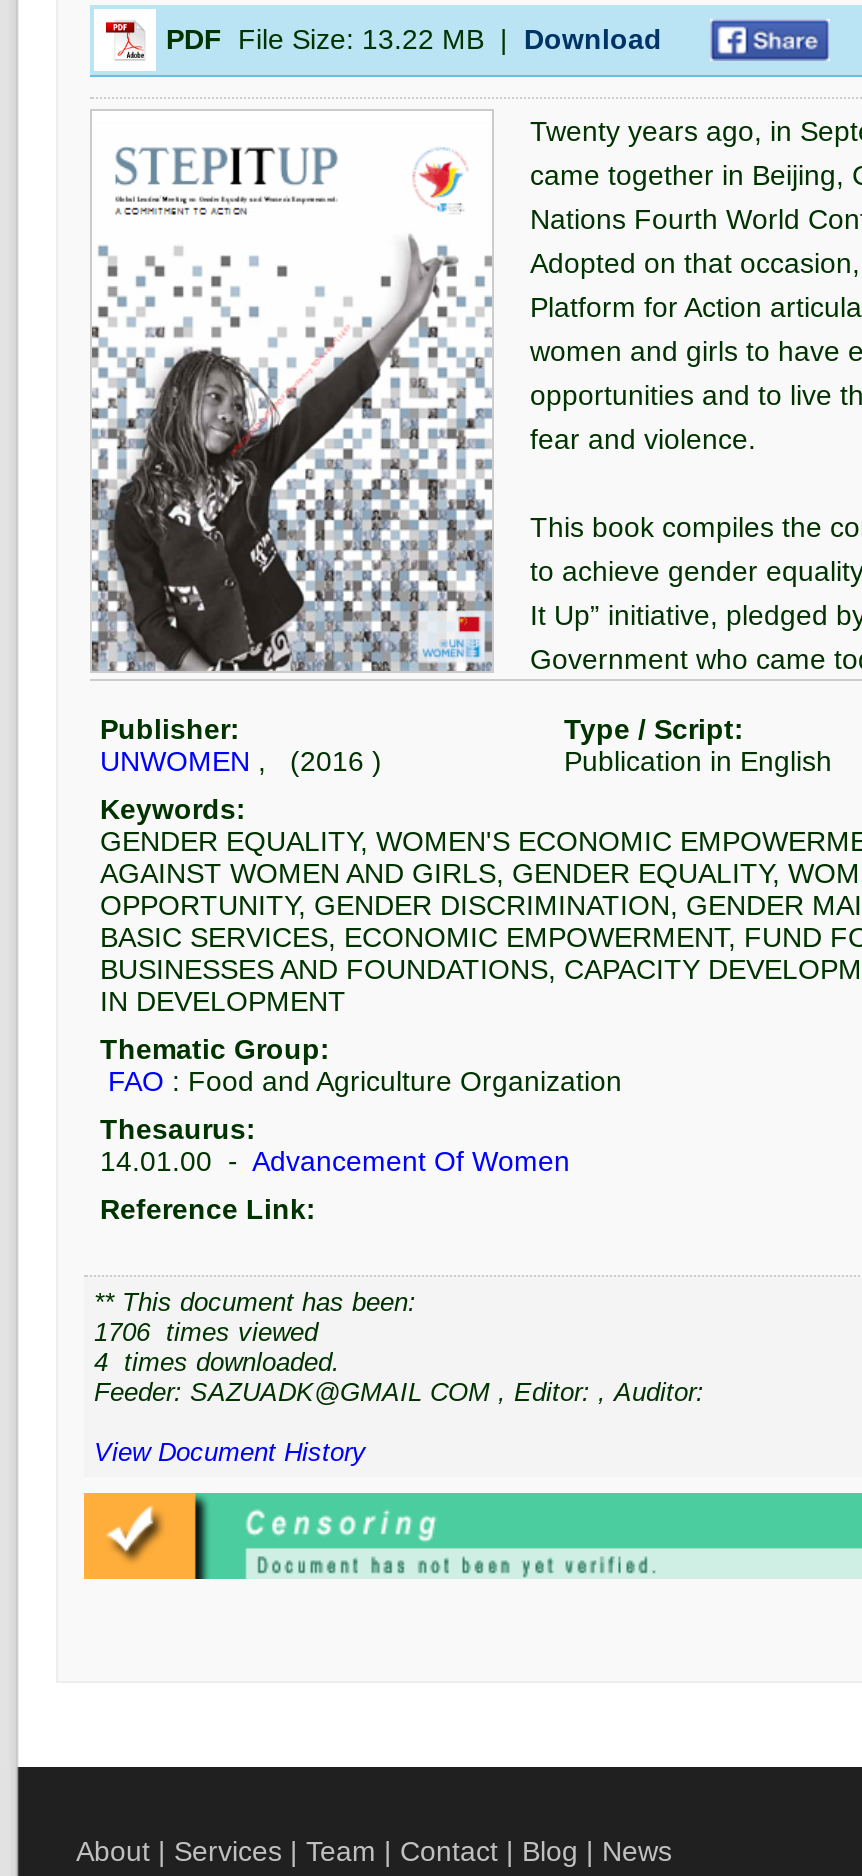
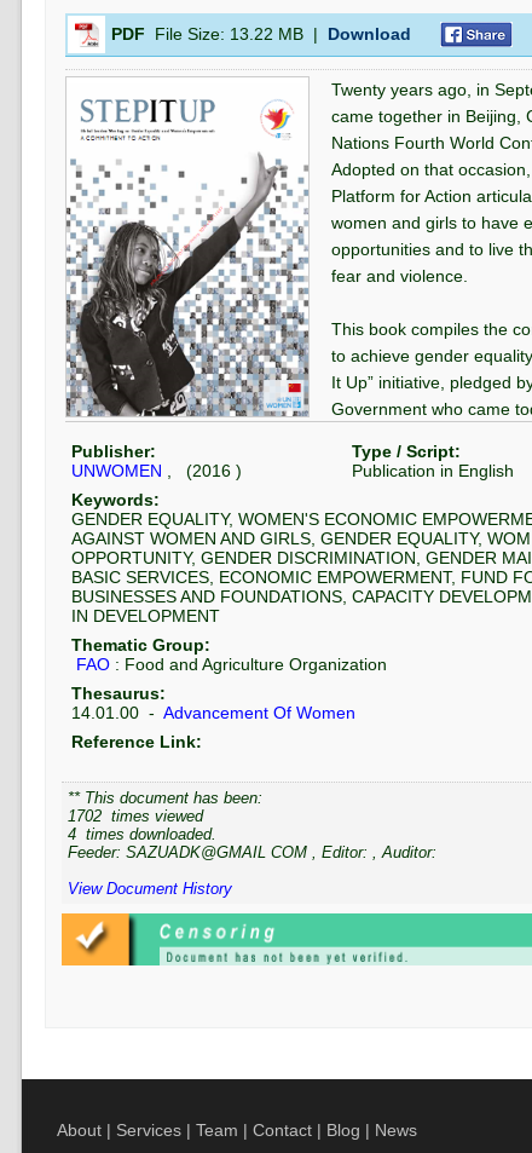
- 1706 times viewed
+ 1702 times viewed
